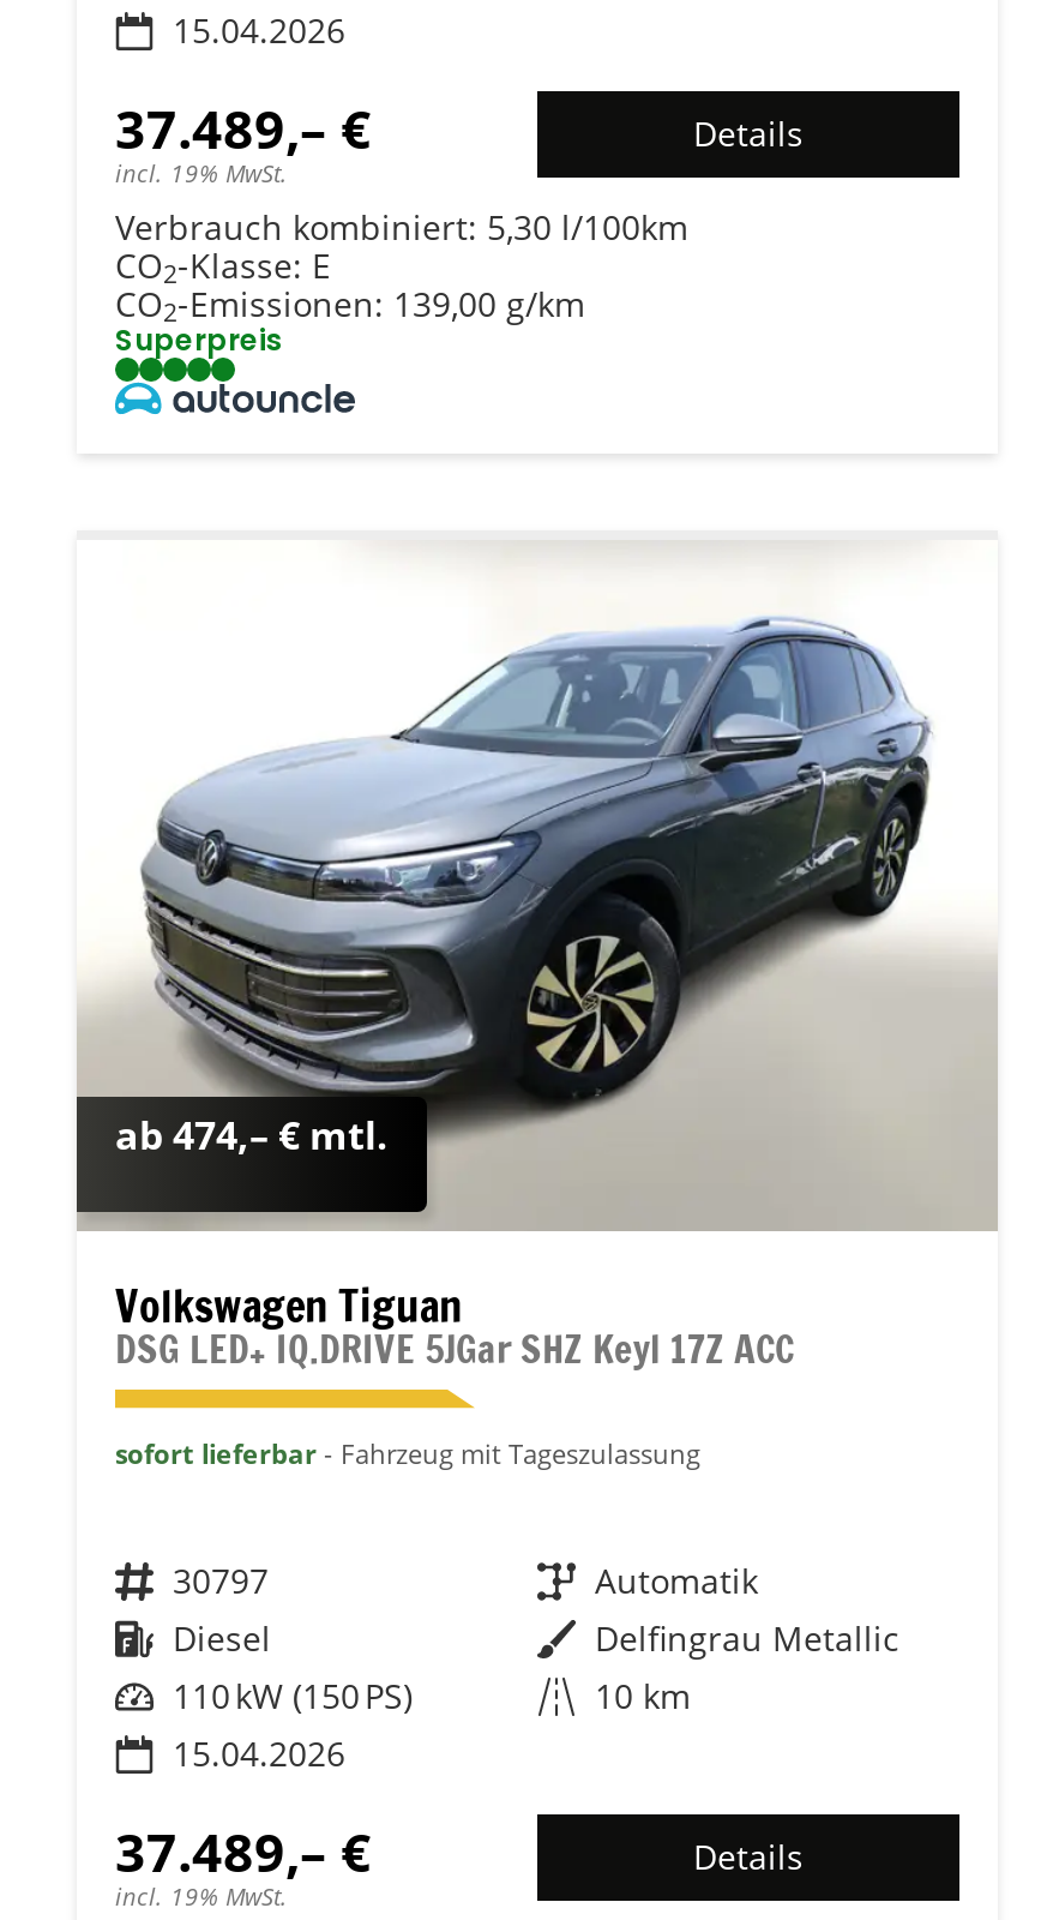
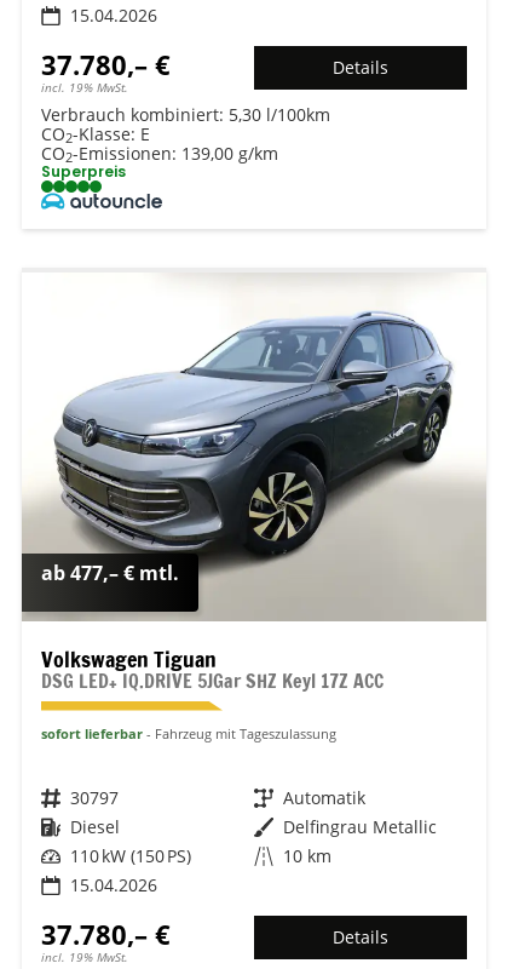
- 37.489,– €
+ 37.780,– €

- ab 474,– € mtl.
+ ab 477,– € mtl.

- 37.489,– €
+ 37.780,– €
